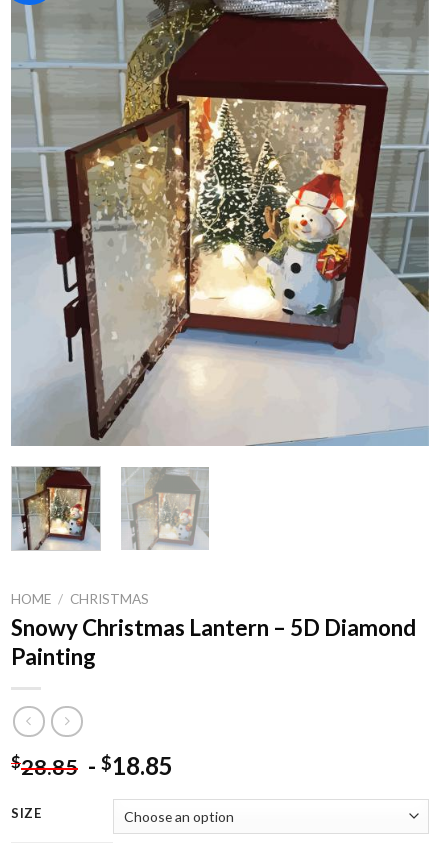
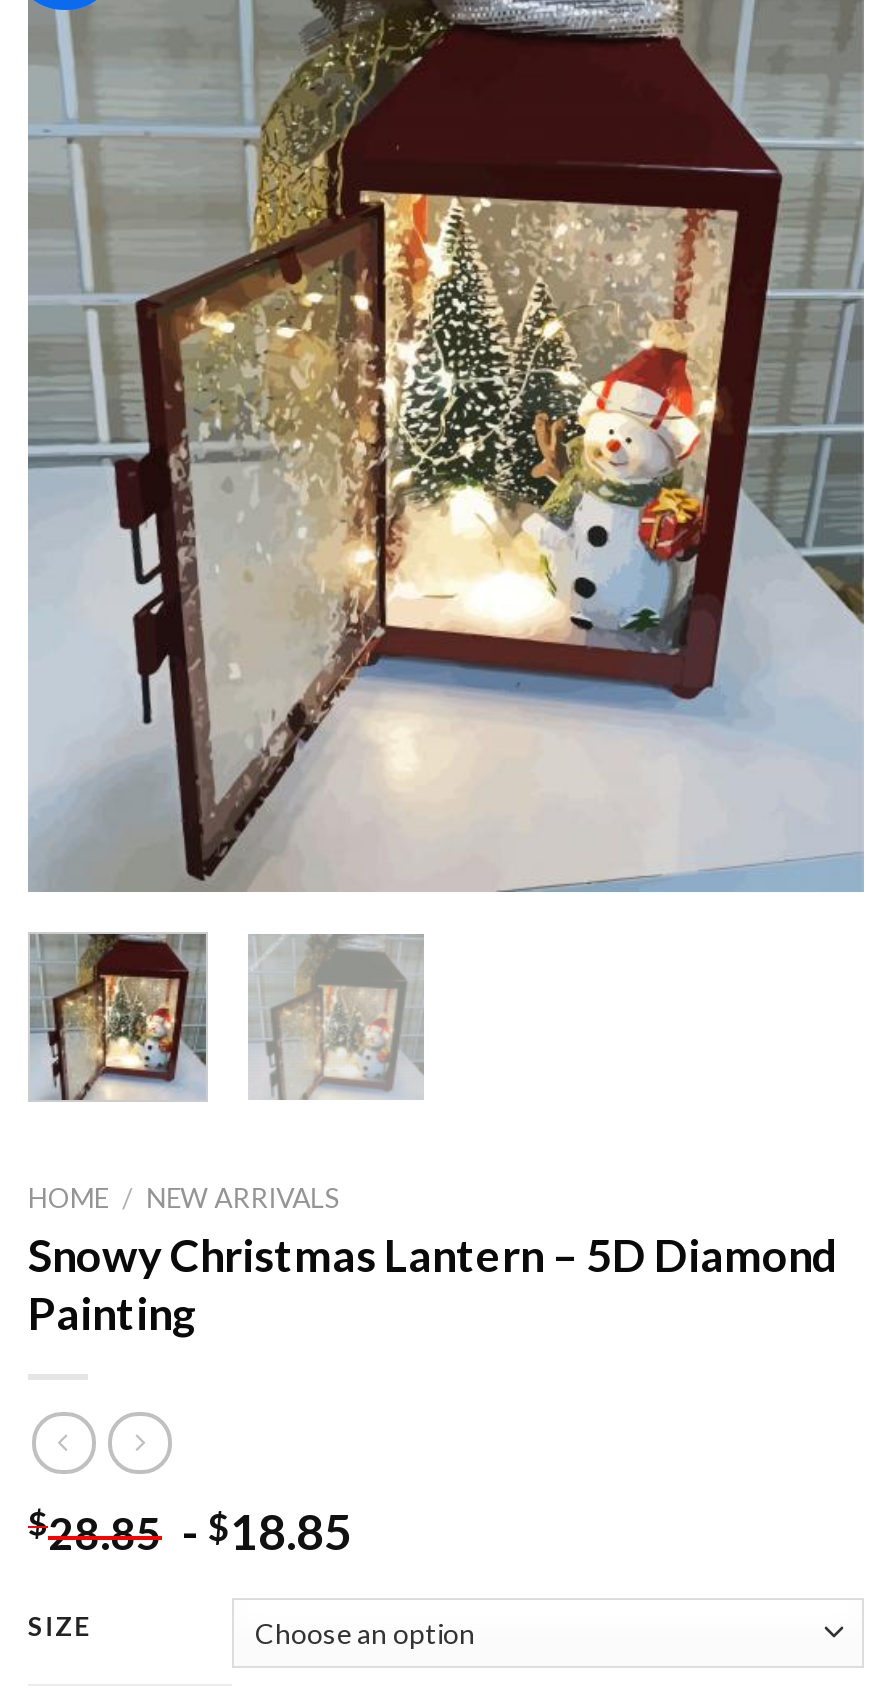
- HOME / CHRISTMAS
+ HOME / NEW ARRIVALS
